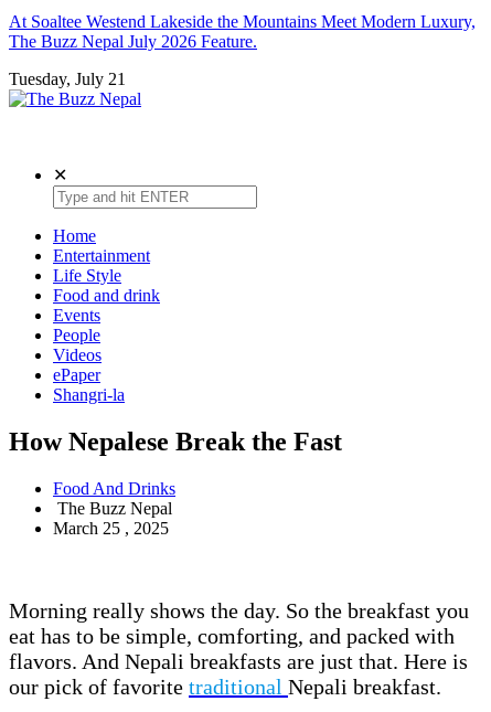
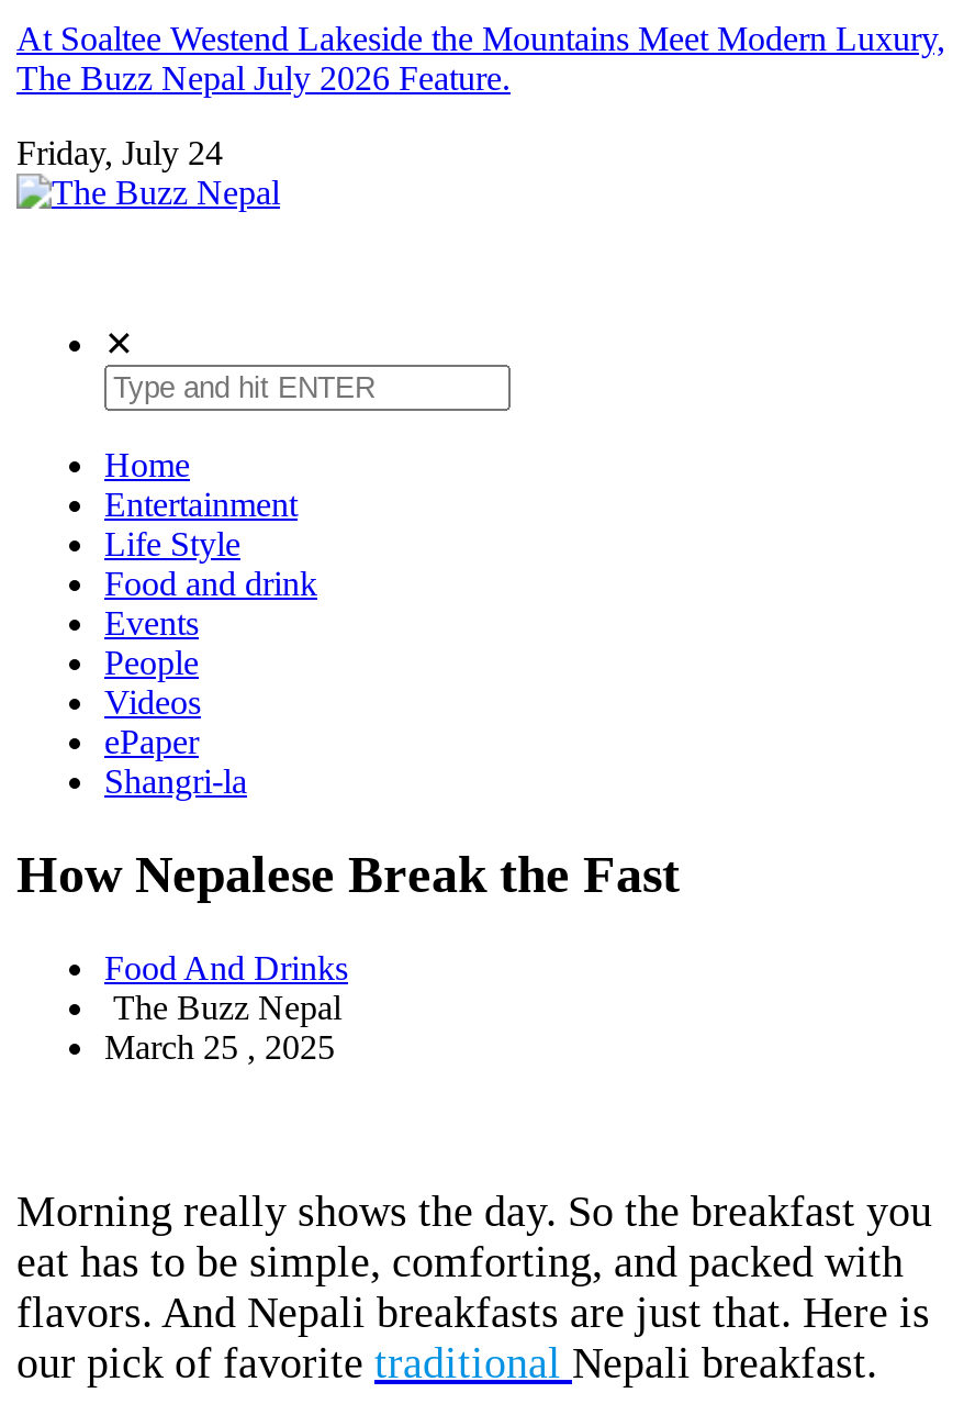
- Tuesday, July 21
+ Friday, July 24
